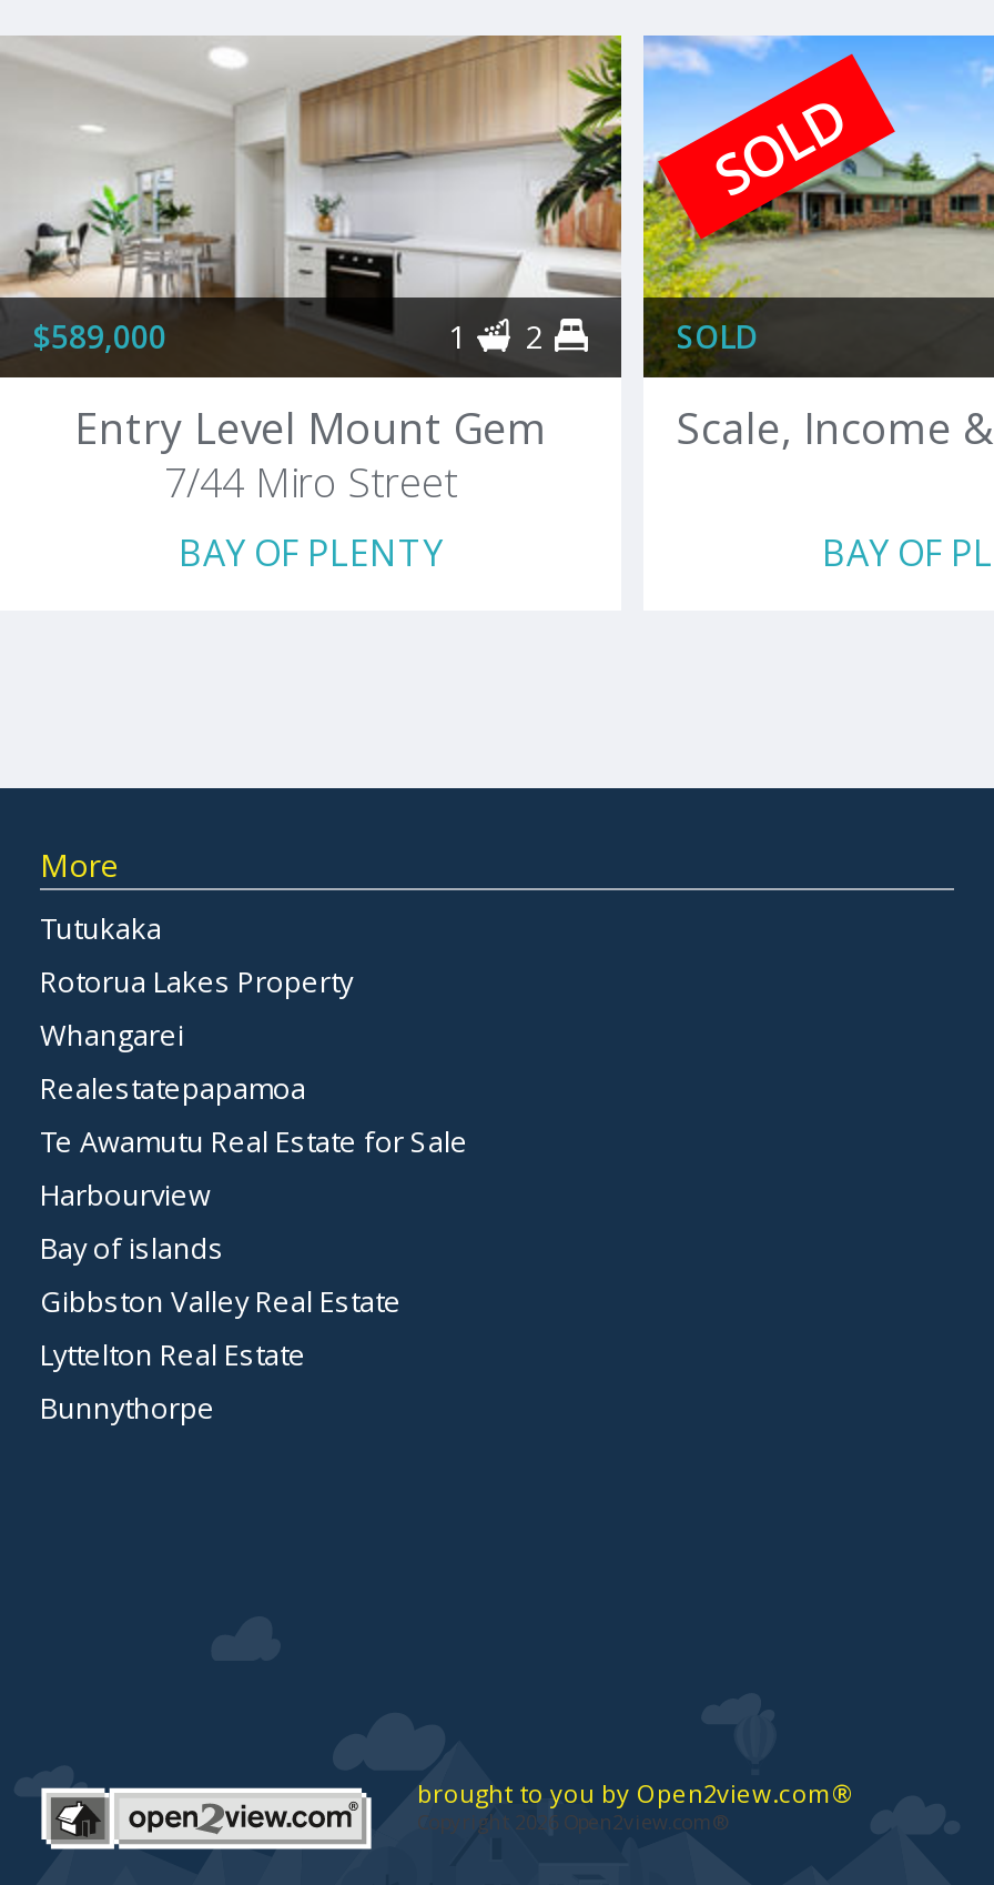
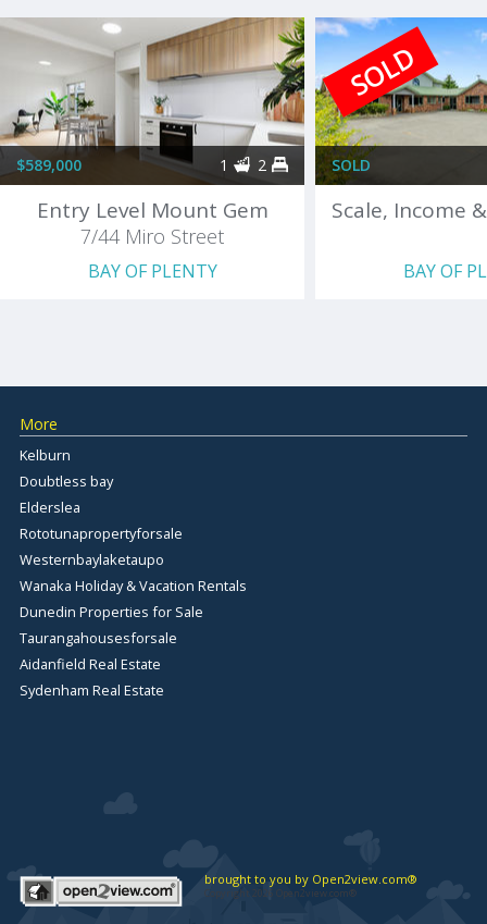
- Tutukaka
- Rotorua Lakes Property
- Whangarei
- Realestatepapamoa
- Te Awamutu Real Estate for Sale
- Harbourview
- Bay of islands
- Gibbston Valley Real Estate
- Lyttelton Real Estate
- Bunnythorpe
+ Kelburn
+ Doubtless bay
+ Elderslea
+ Rototunapropertyforsale
+ Westernbaylaketaupo
+ Wanaka Holiday & Vacation Rentals
+ Dunedin Properties for Sale
+ Taurangahousesforsale
+ Aidanfield Real Estate
+ Sydenham Real Estate
